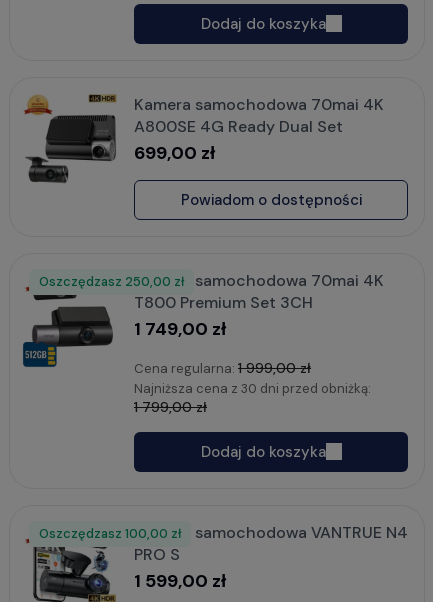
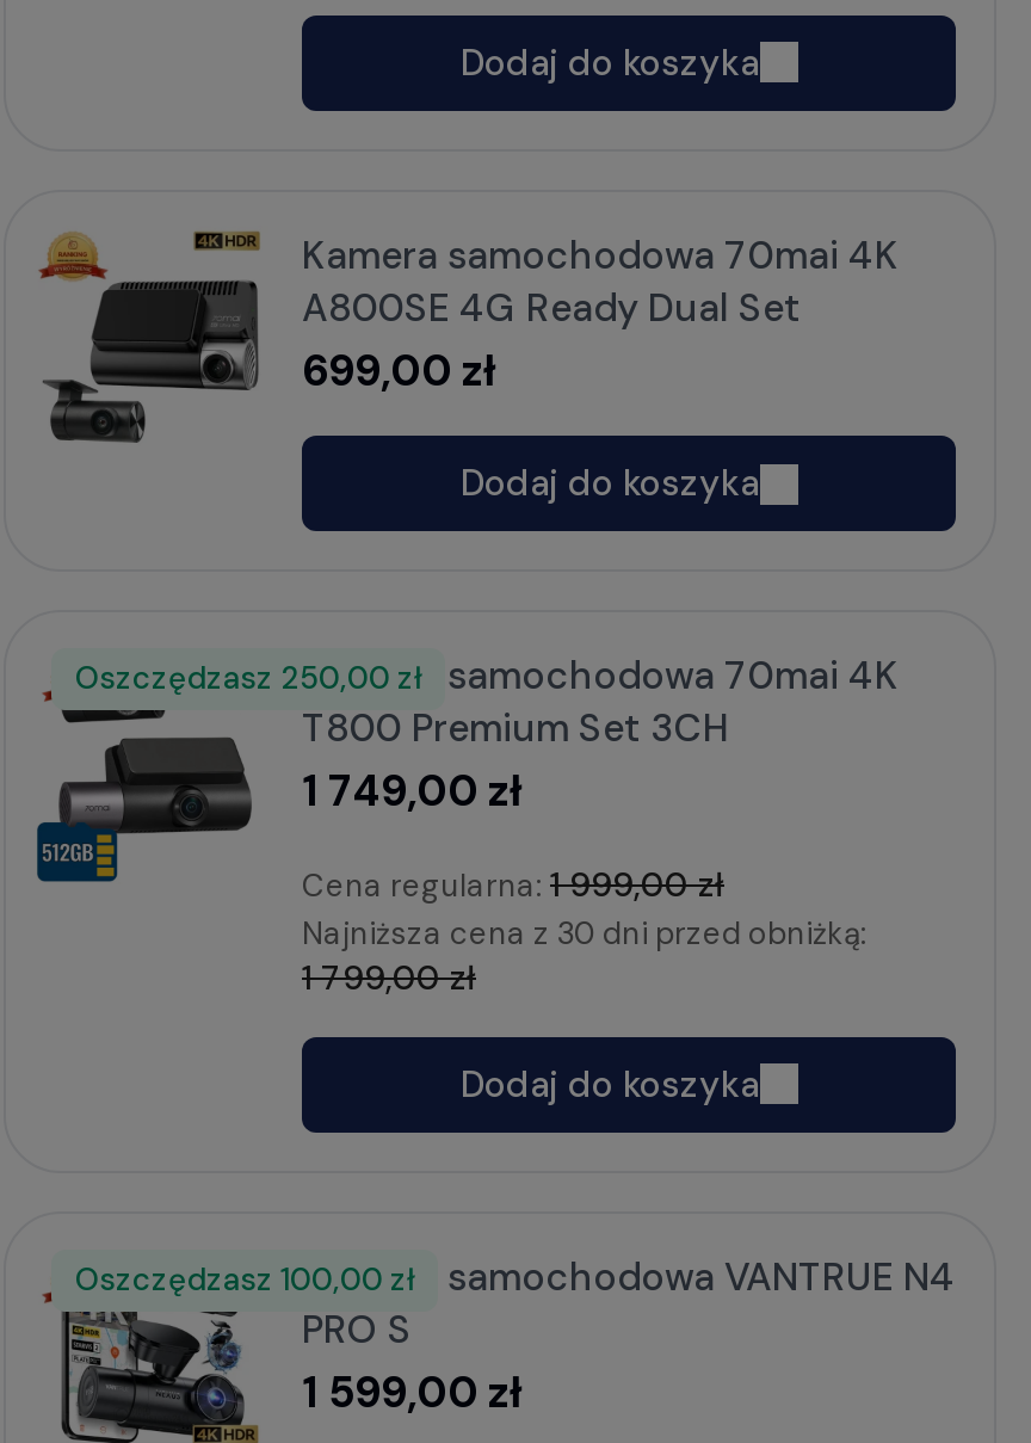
- Powiadom o dostępności
+ Dodaj do koszyka
